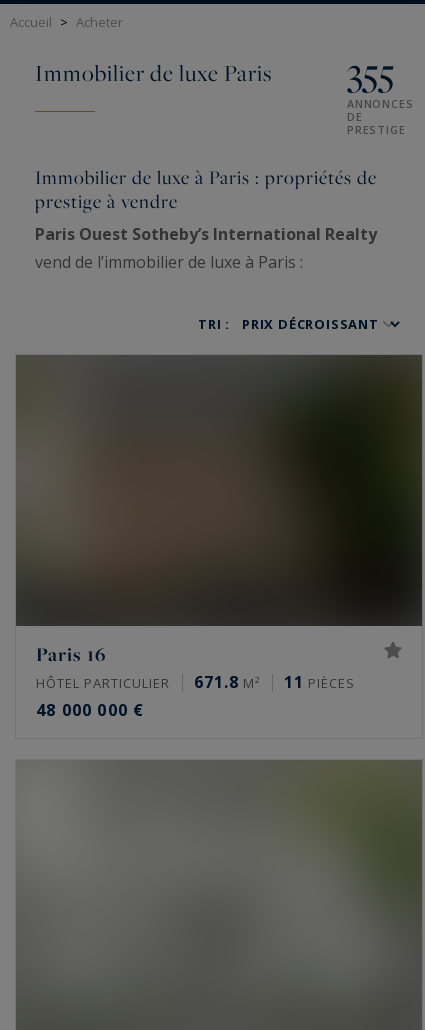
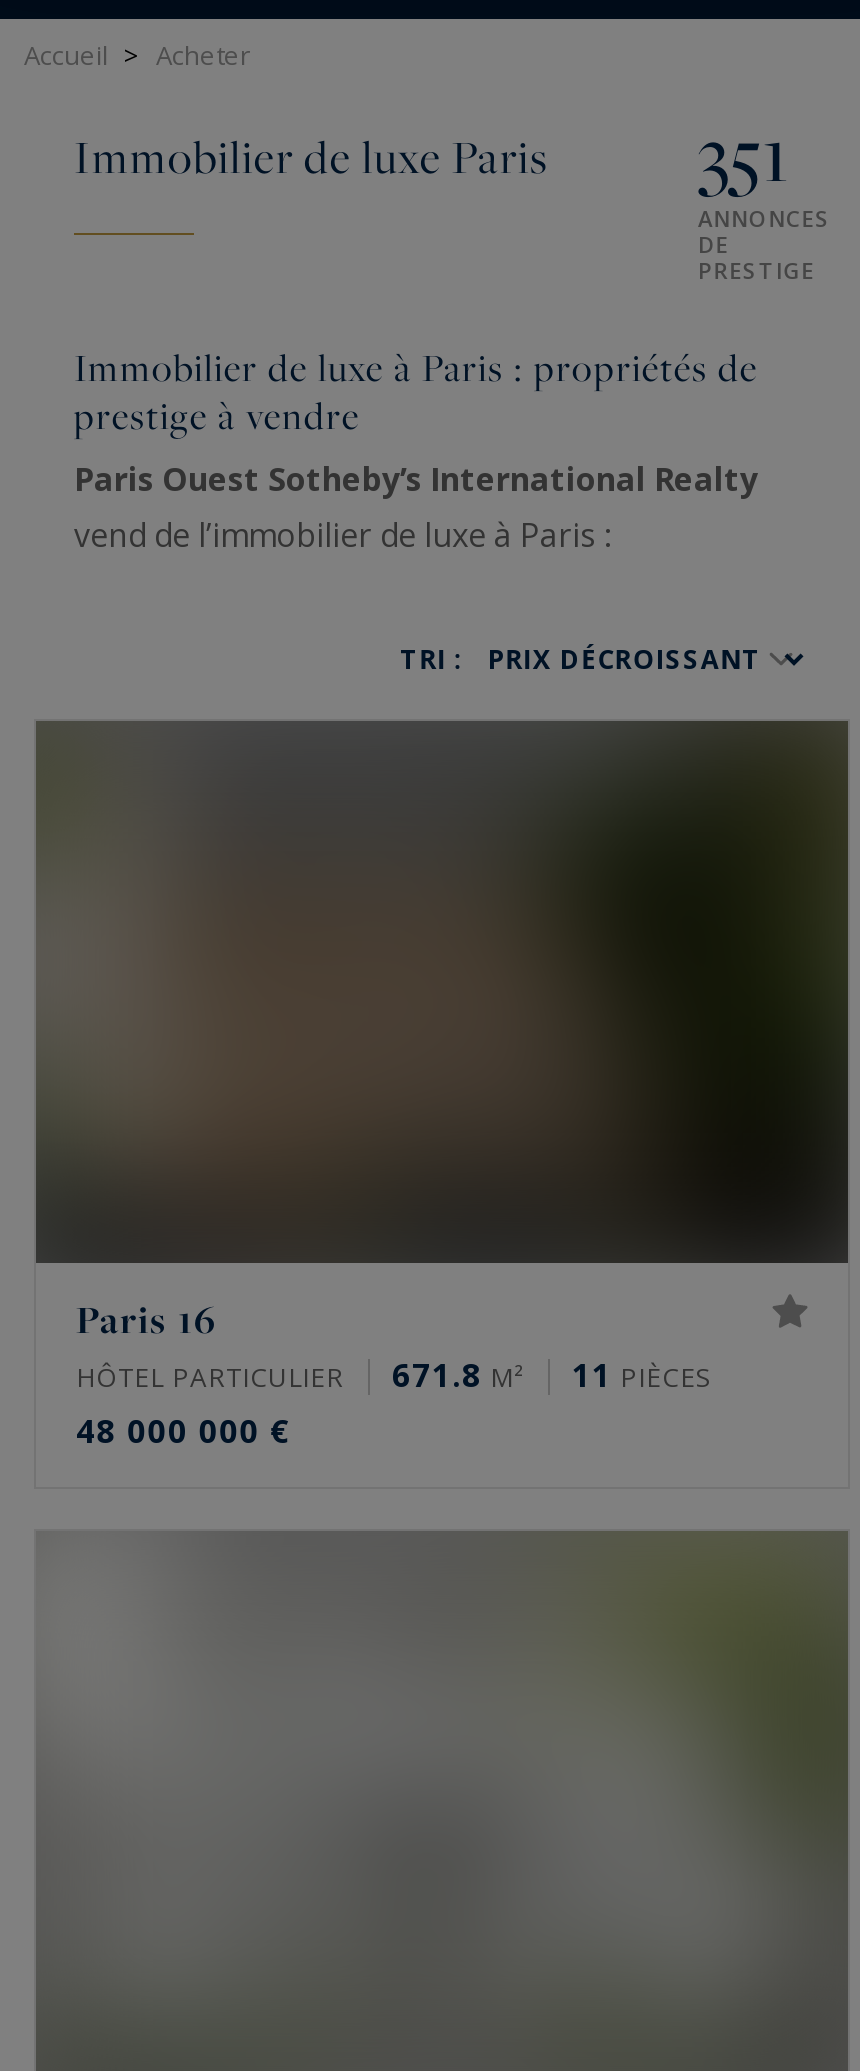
- 355
+ 351
